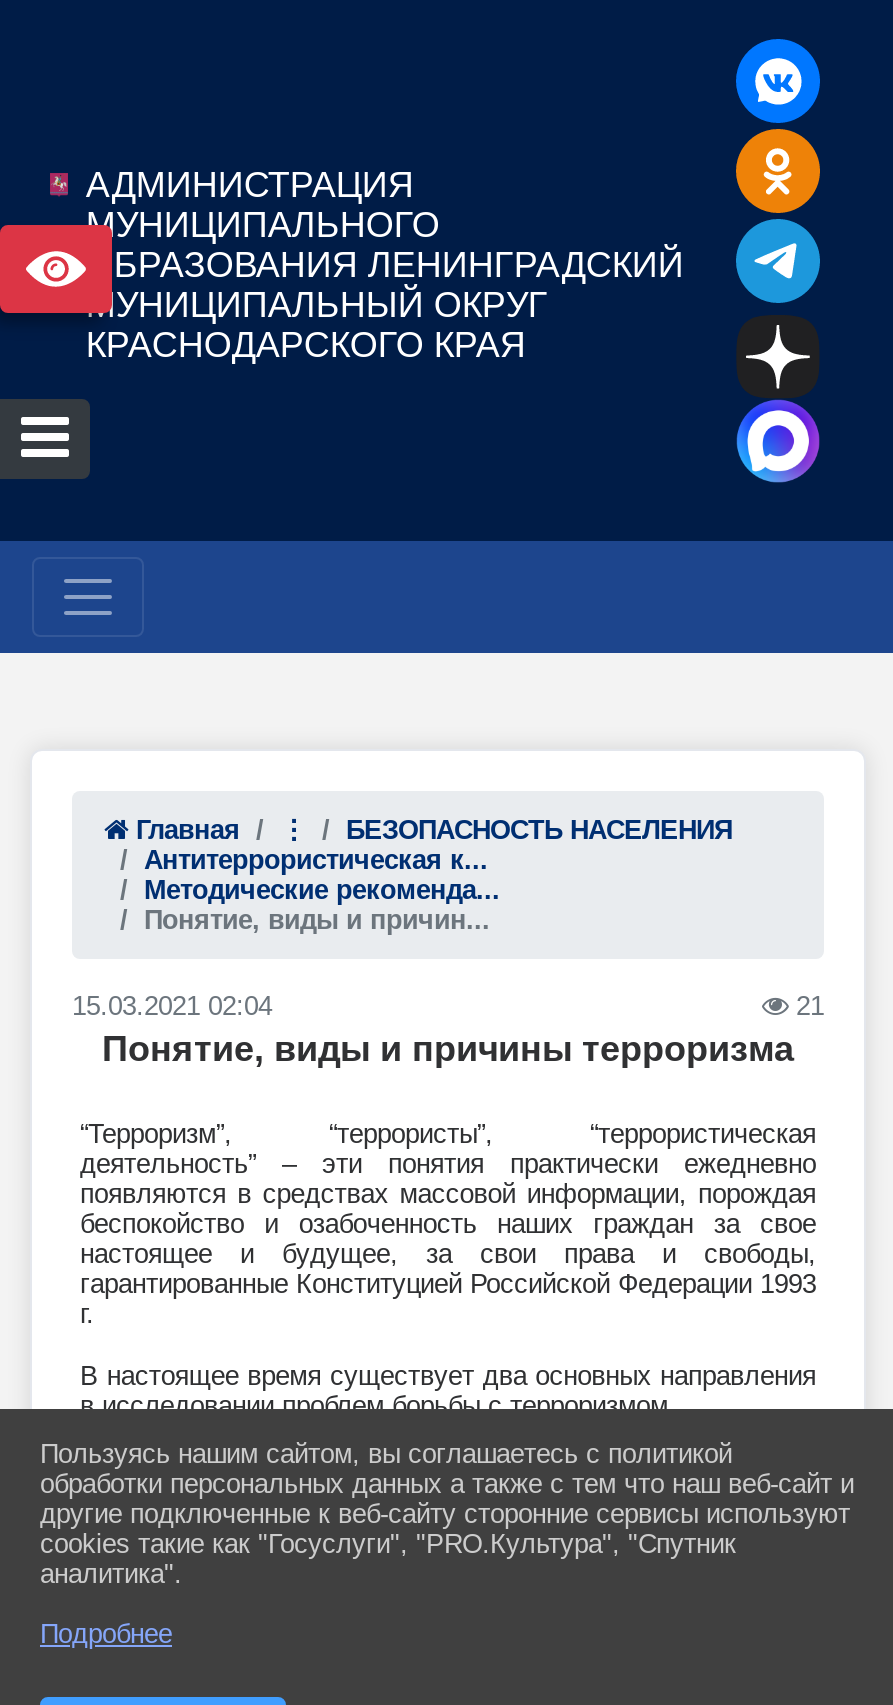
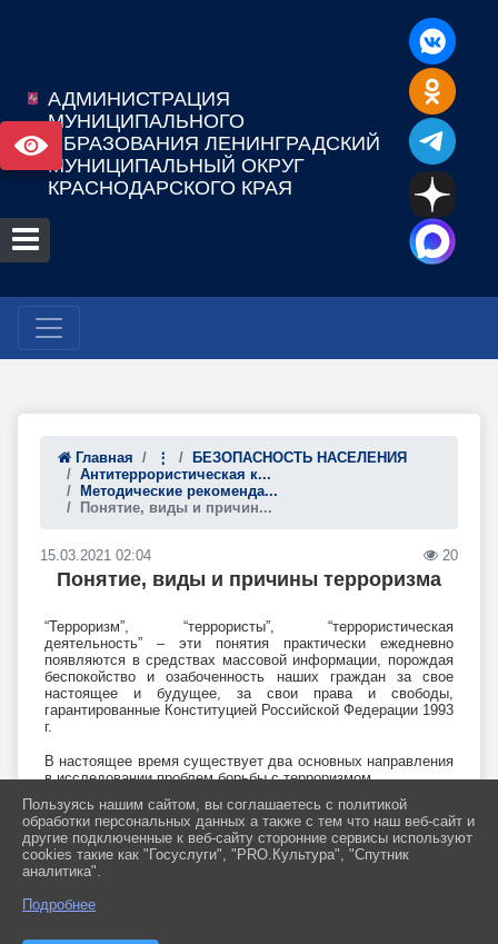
- 21
+ 20
